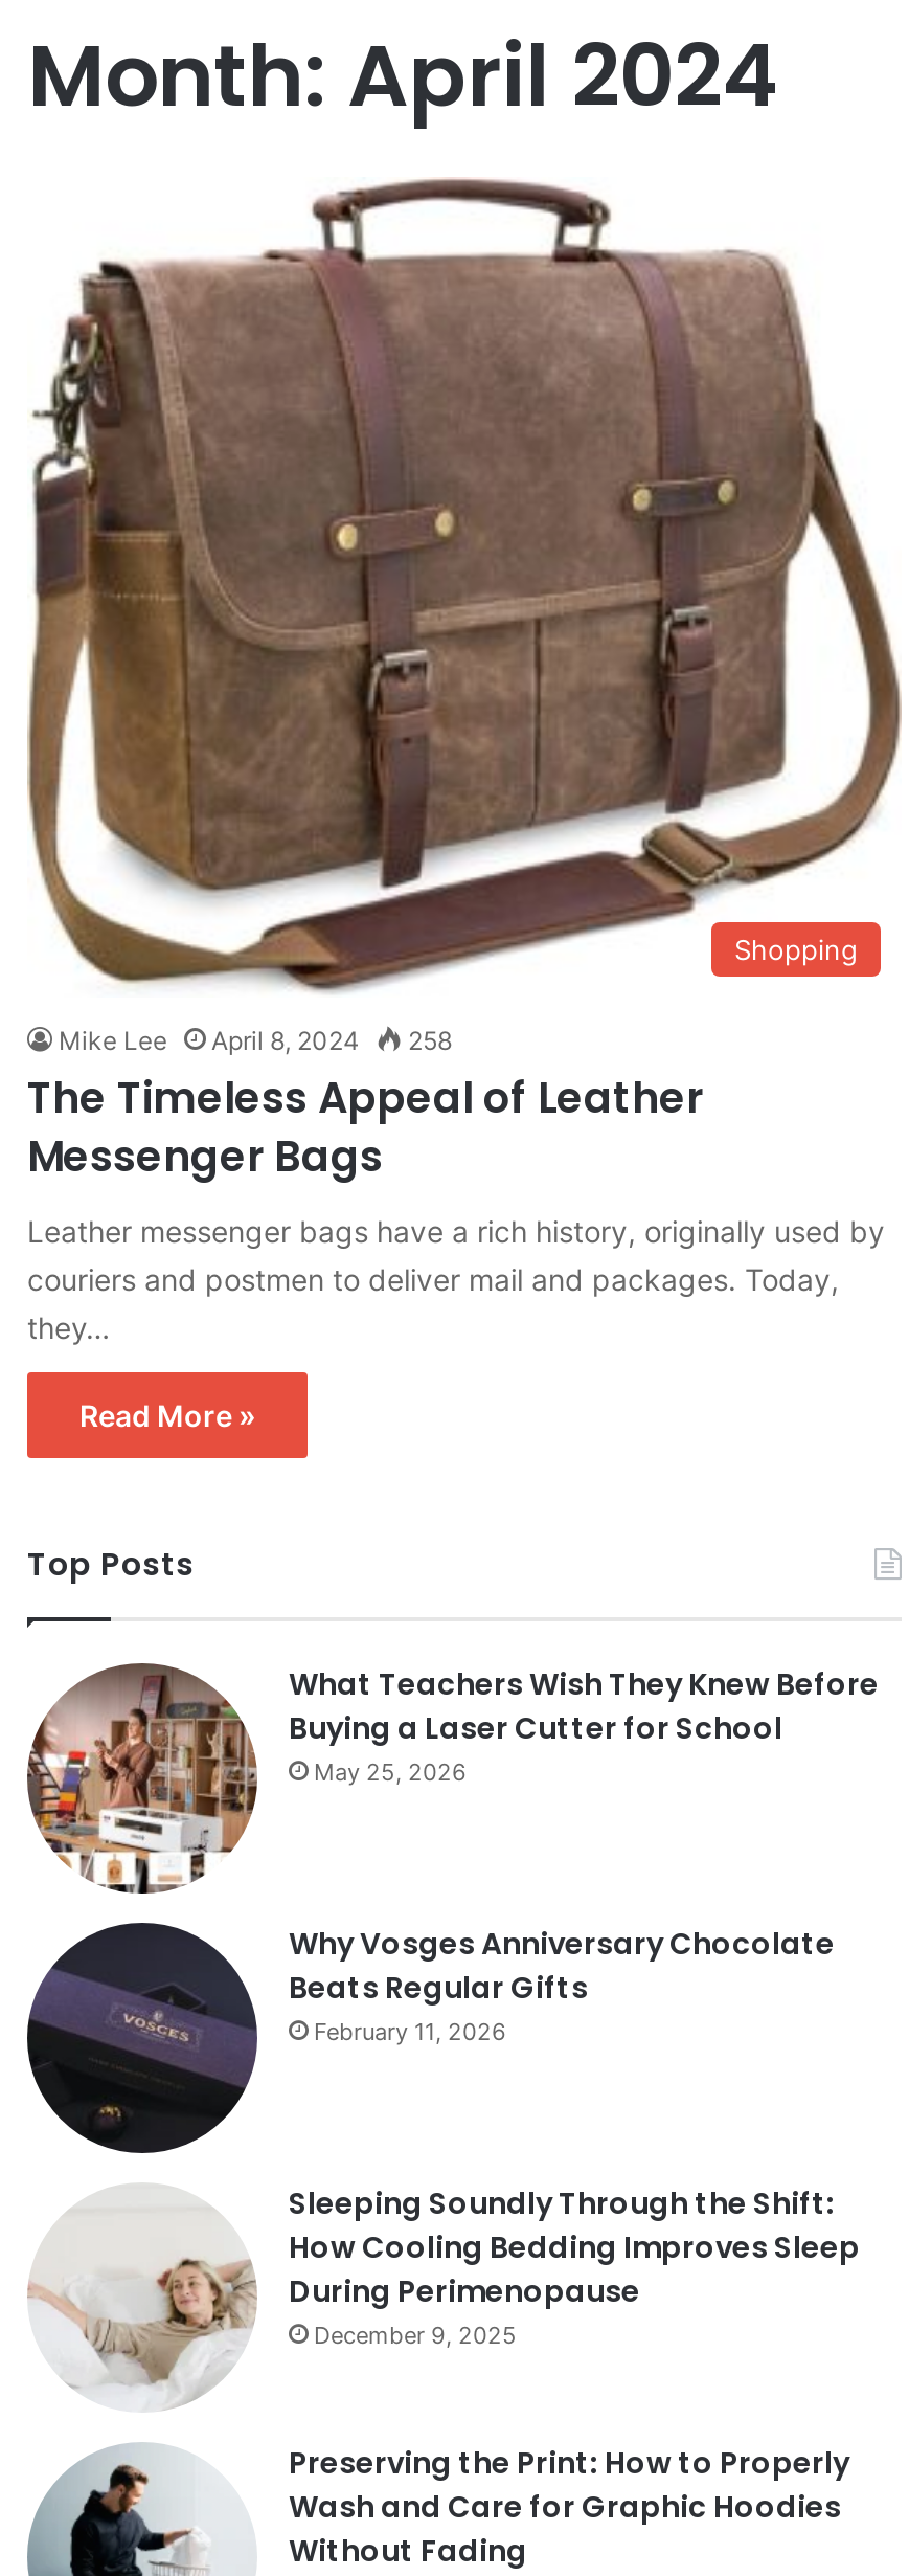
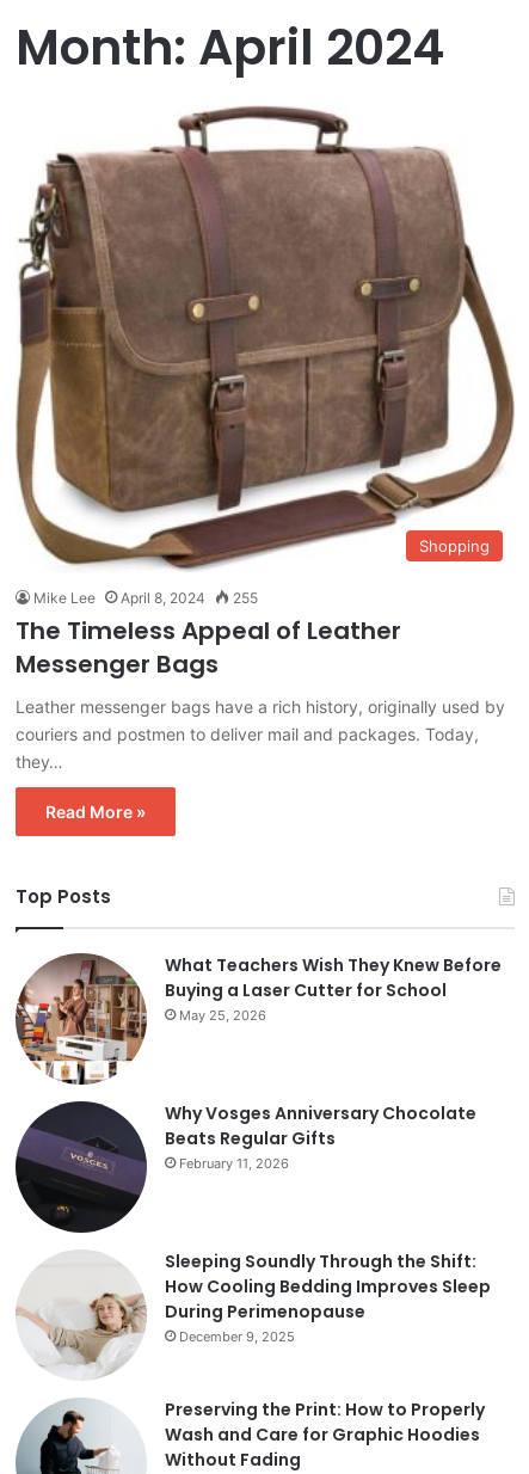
- Mike Lee April 8, 2024 258
+ Mike Lee April 8, 2024 255
